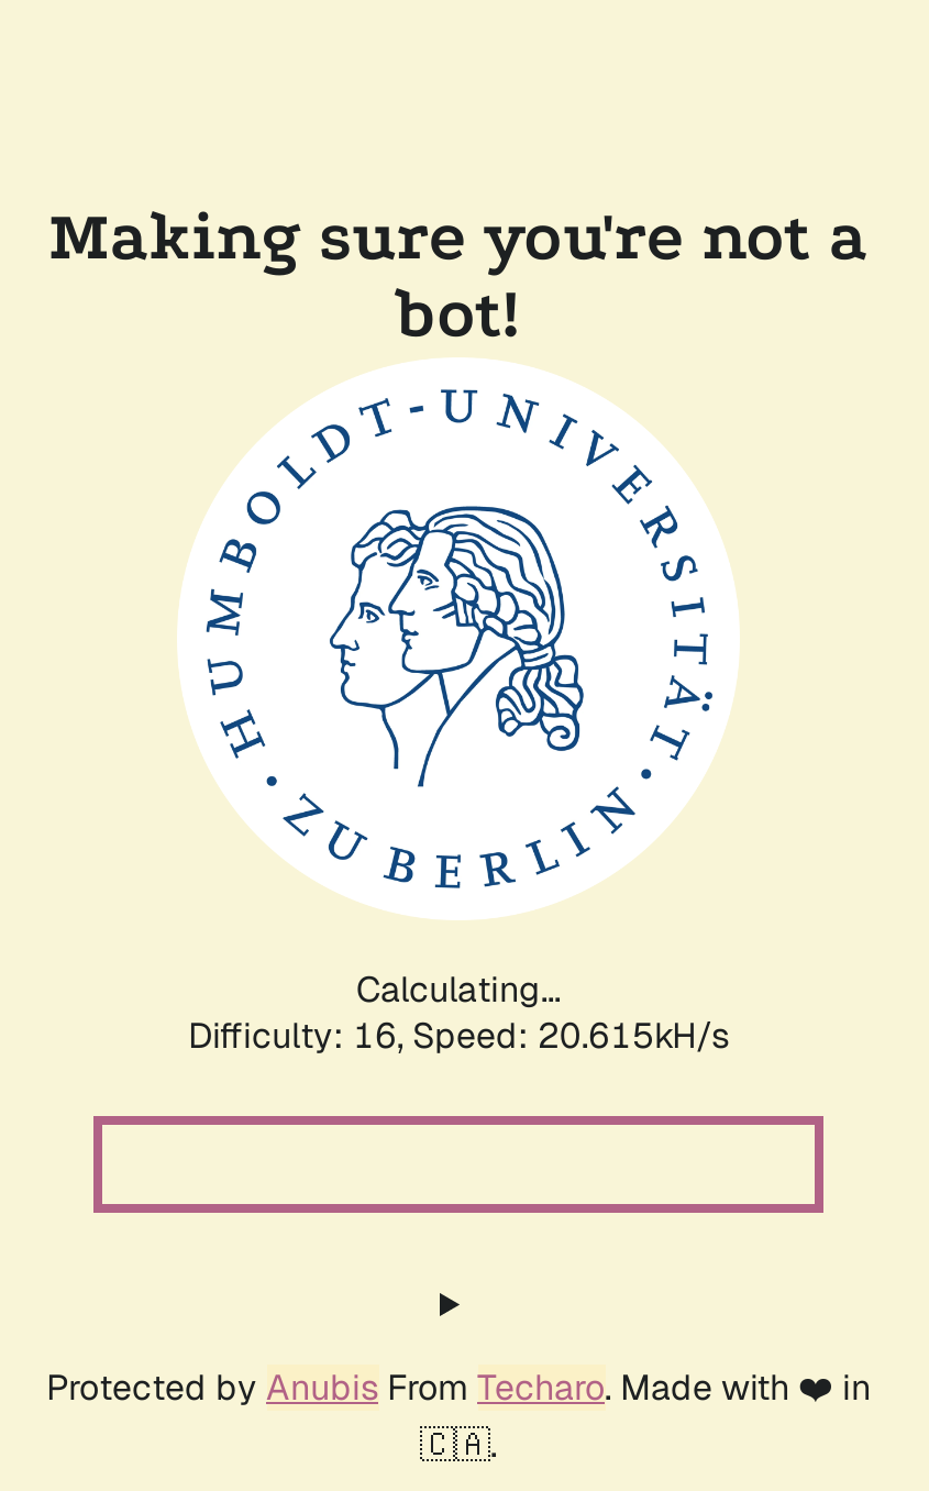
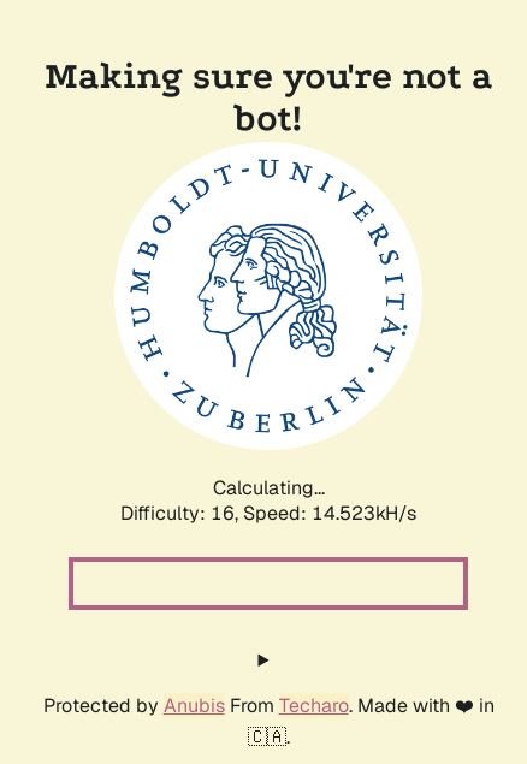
- Difficulty: 16, Speed: 20.615kH/s
+ Difficulty: 16, Speed: 14.523kH/s
